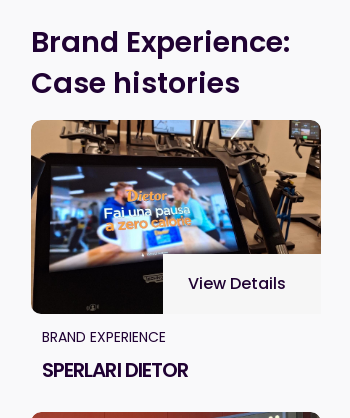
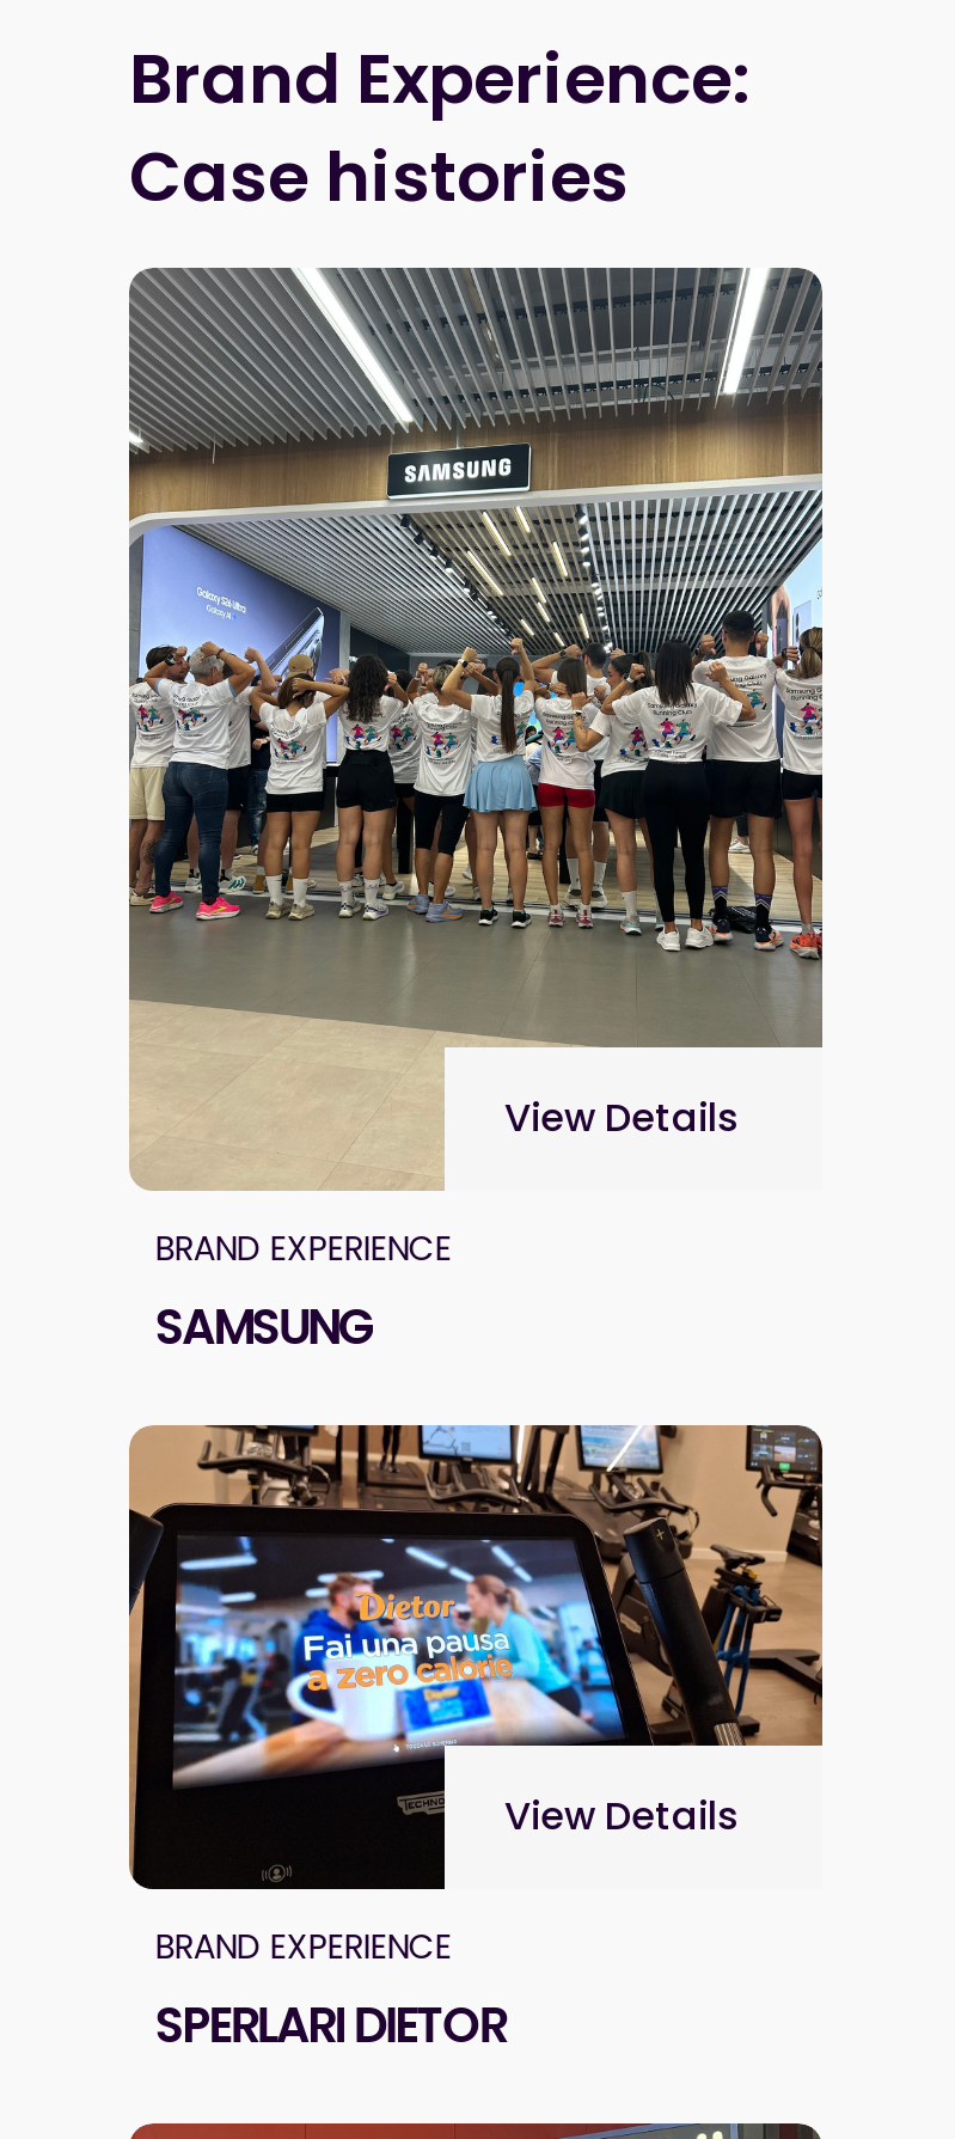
+ [image]
+ View Details

+ BRAND EXPERIENCE
+ SAMSUNG
